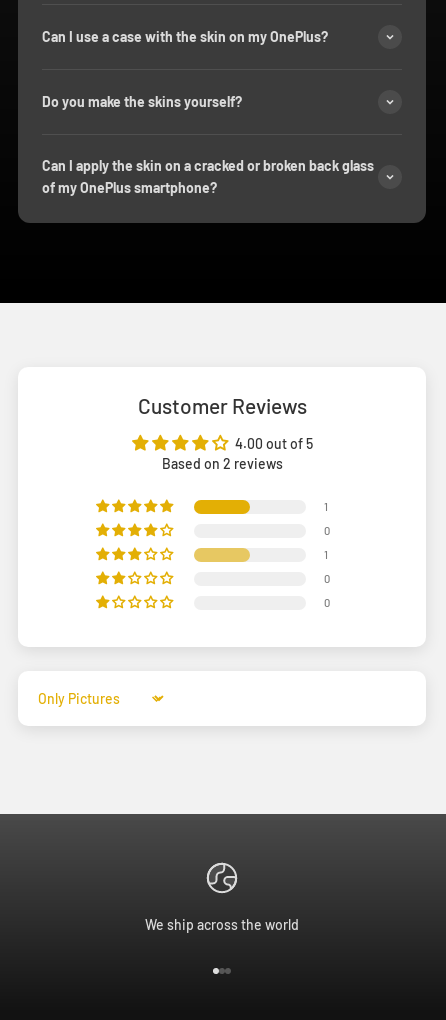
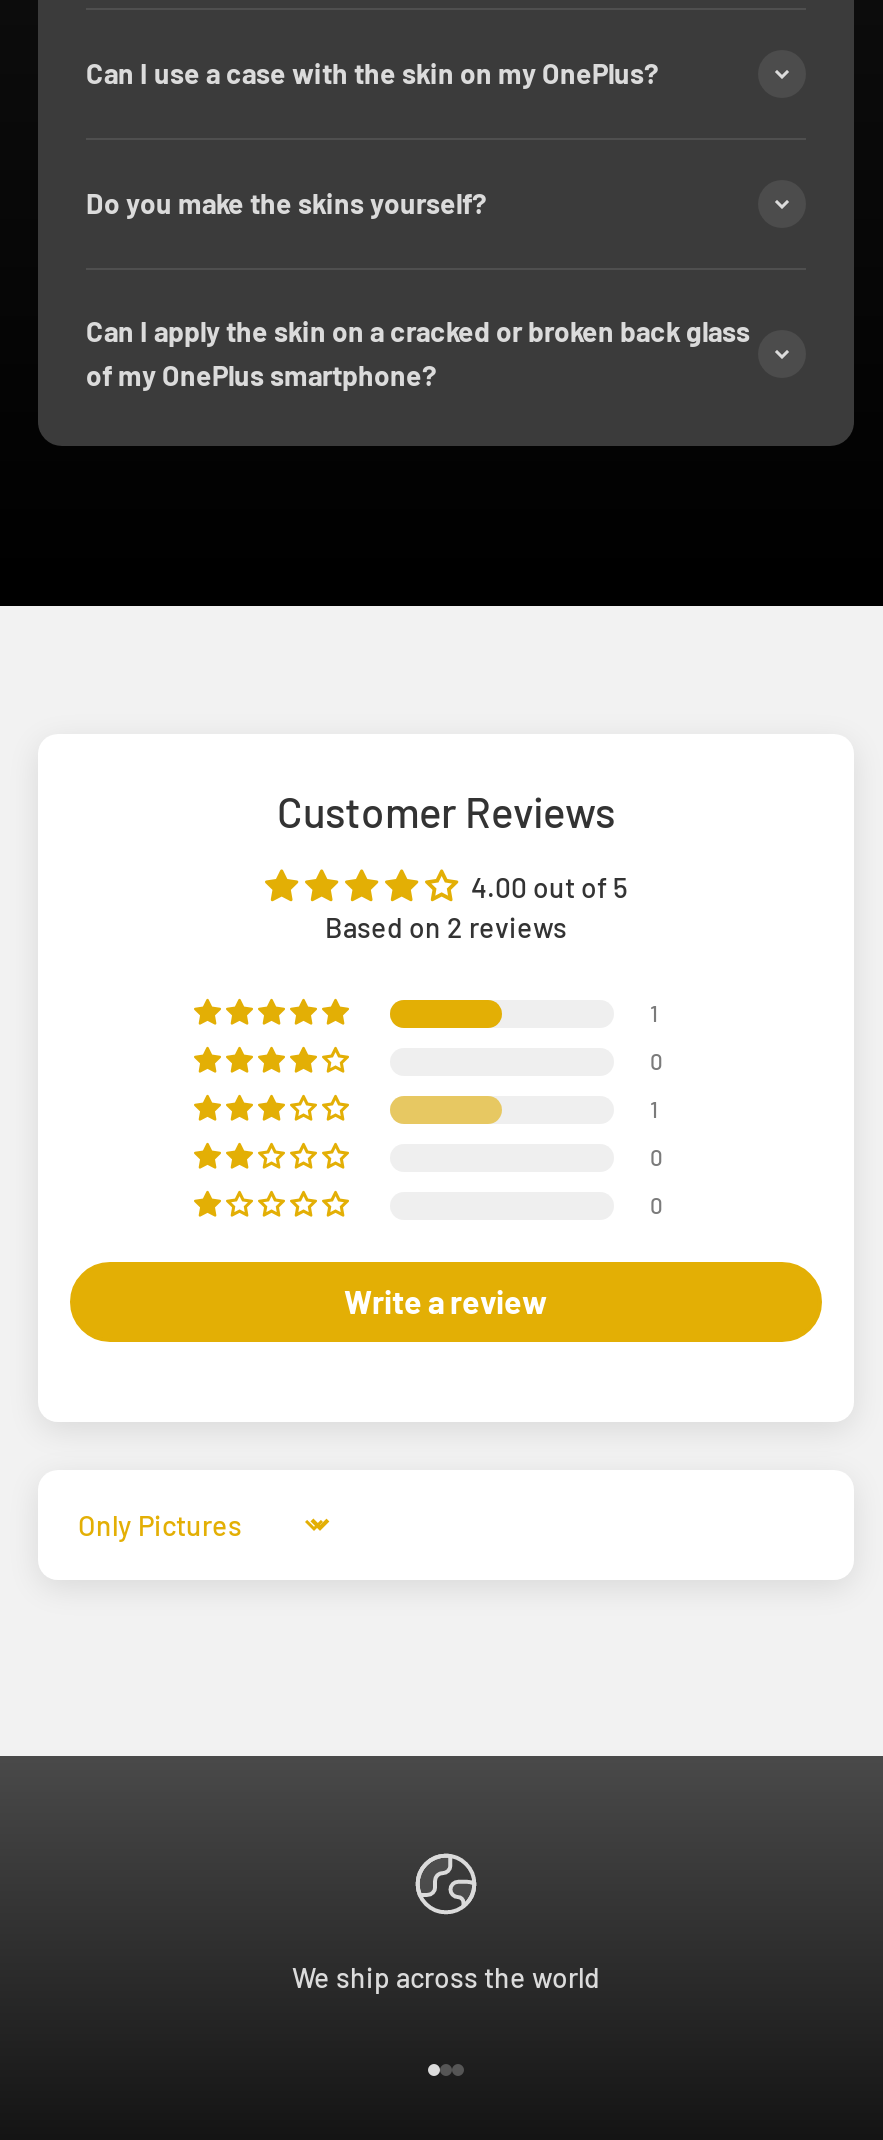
+ Write a review
